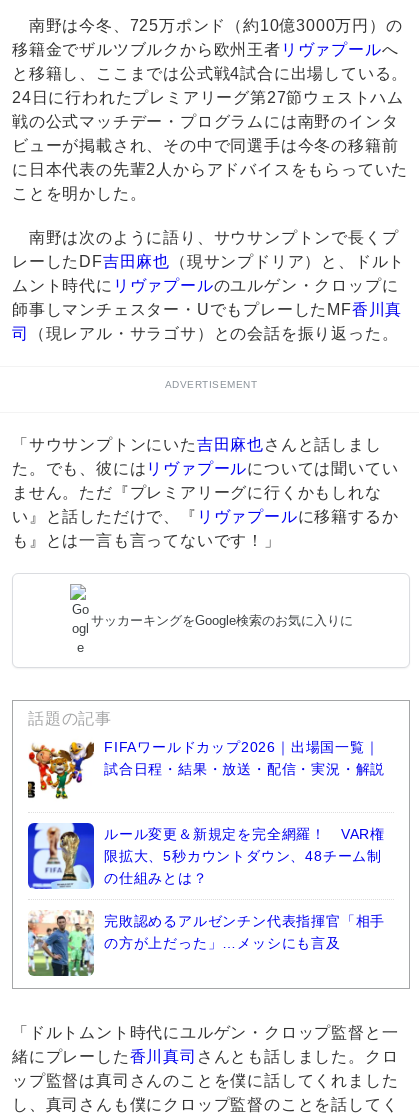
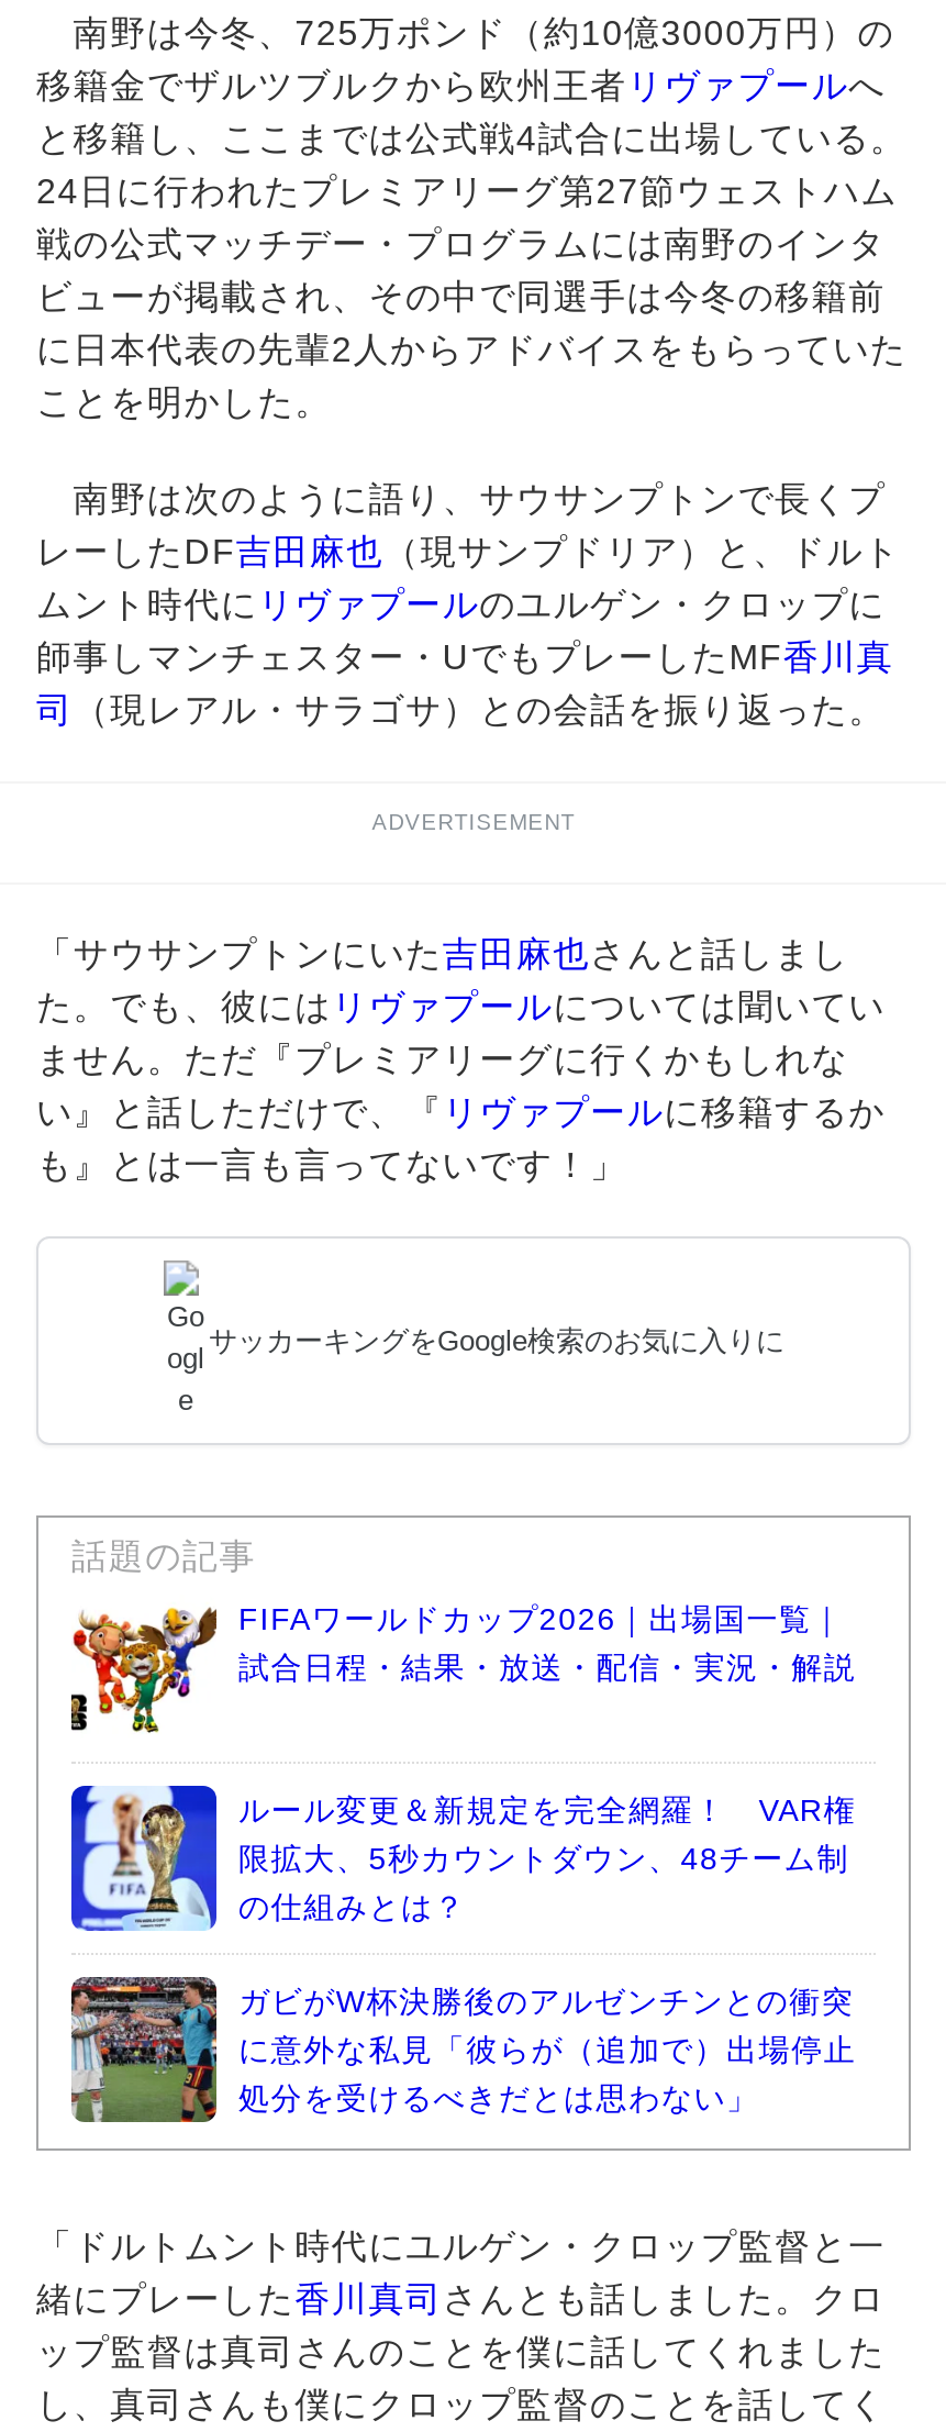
- [image]
- 完敗認めるアルゼンチン代表指揮官「相手
- の方が上だった」…メッシにも言及
+ [image]
+ ガビがW杯決勝後のアルゼンチンとの衝突
+ に意外な私見「彼らが（追加で）出場停止
+ 処分を受けるべきだとは思わない」
